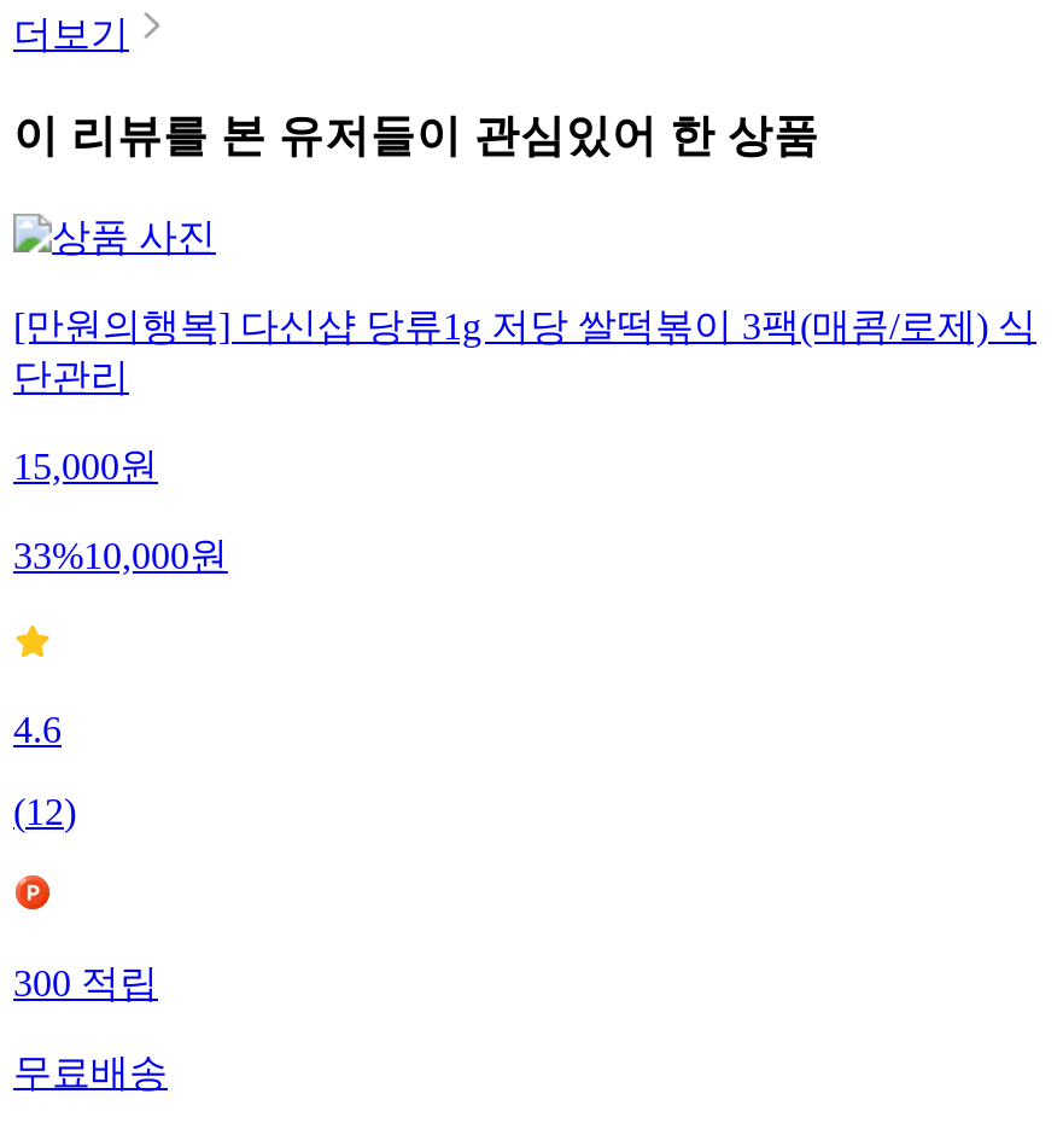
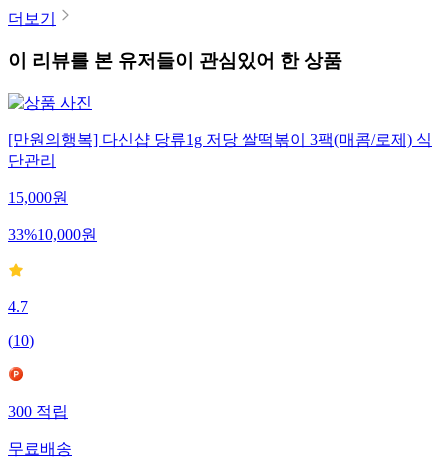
- 4.6
+ 4.7

- (12)
+ (10)
